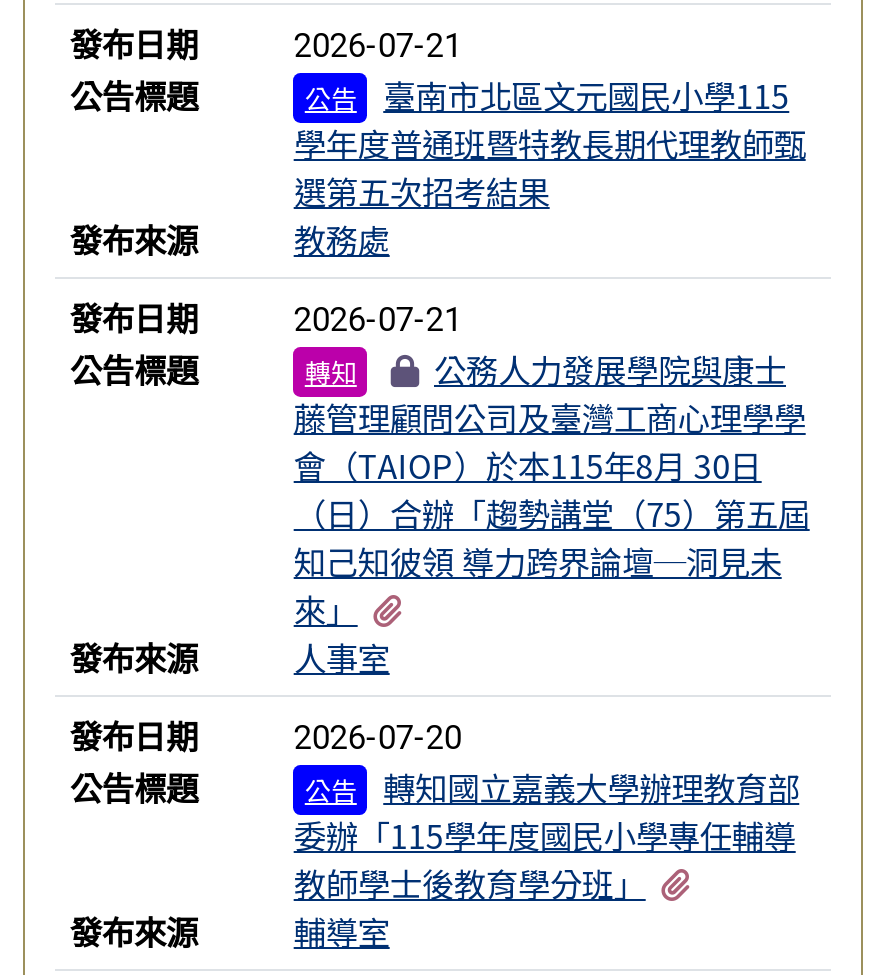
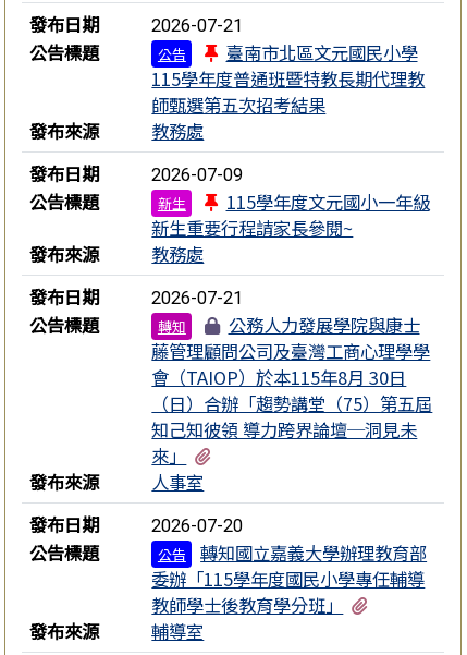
- 臺南市北區文元國民小學115
- 學年度普通班暨特教長期代理教師甄
- 選第五次招考結果
+ 臺南市北區文元國民小學
+ 115學年度普通班暨特教長期代理教
+ 師甄選第五次招考結果
+ 發布來源
+ 教務處
+ 發布日期
+ 2026-07-09
+ 公告標題
+ 新生
+ 115學年度文元國小一年級
+ 新生重要行程請家長參閱~
